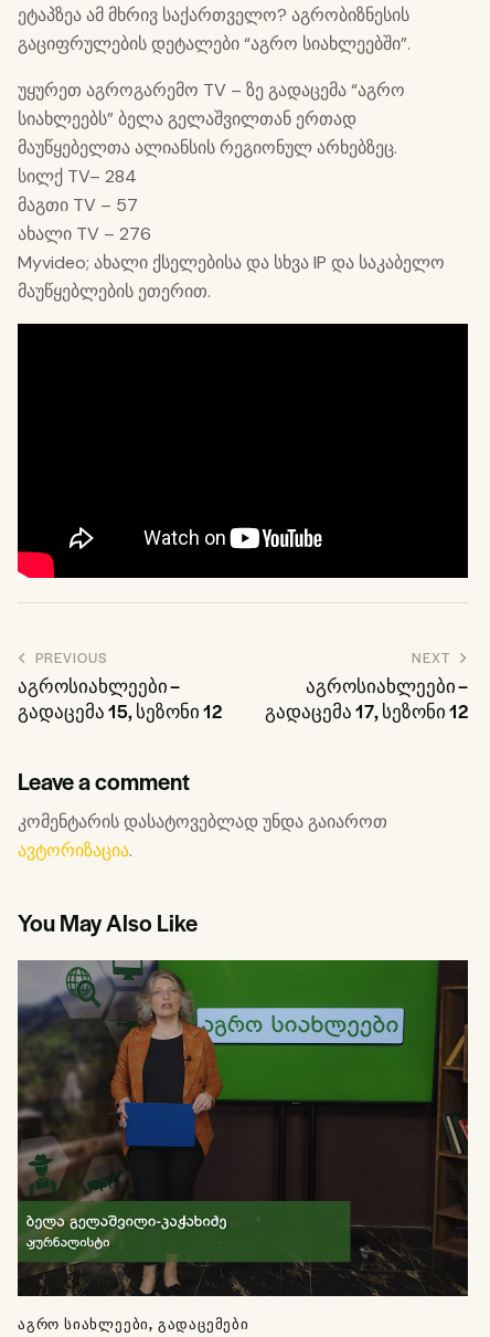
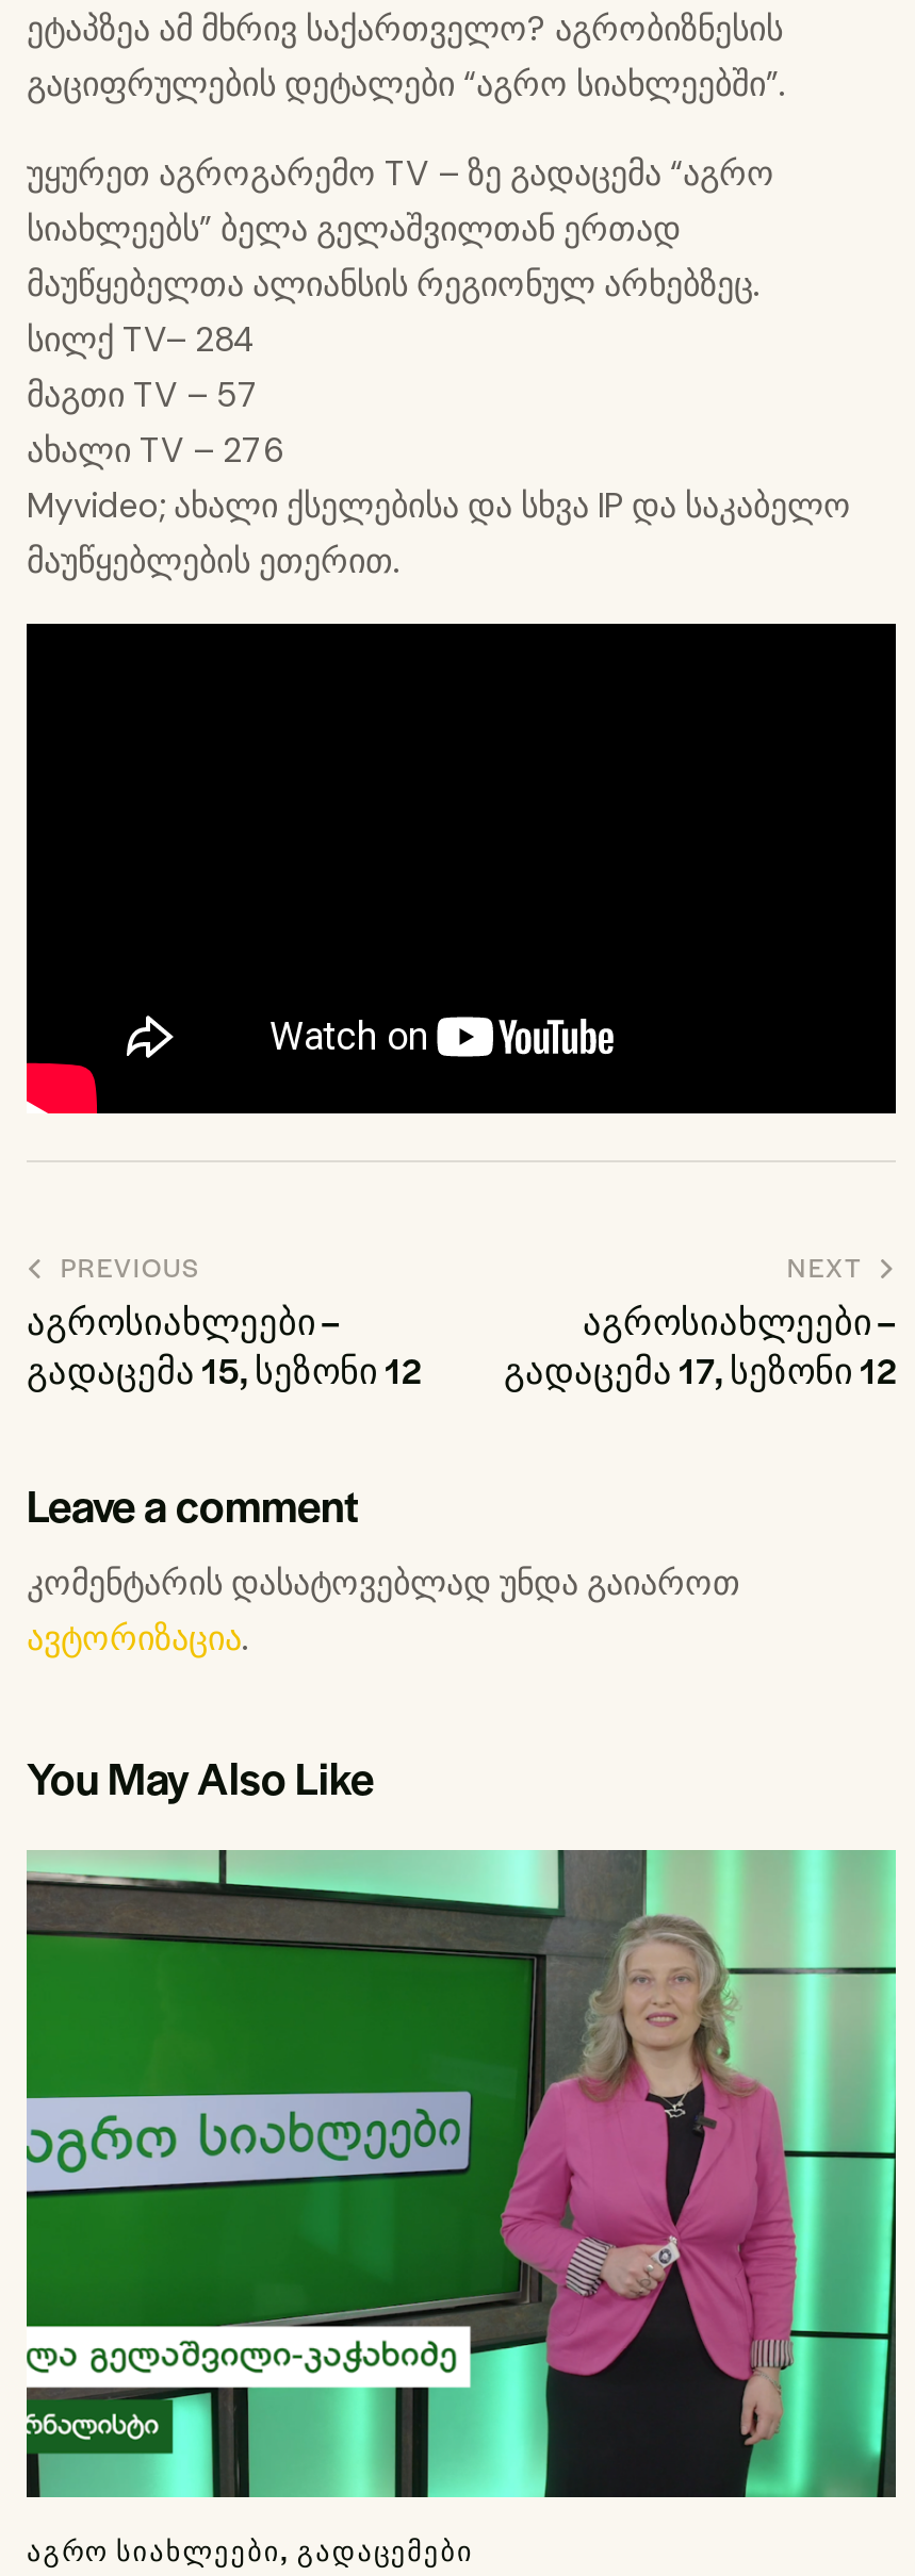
- [image]
+ [image]
